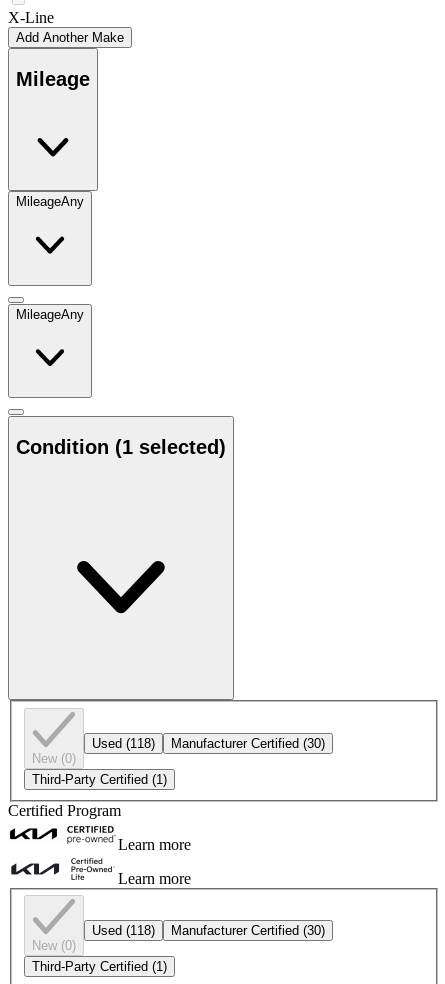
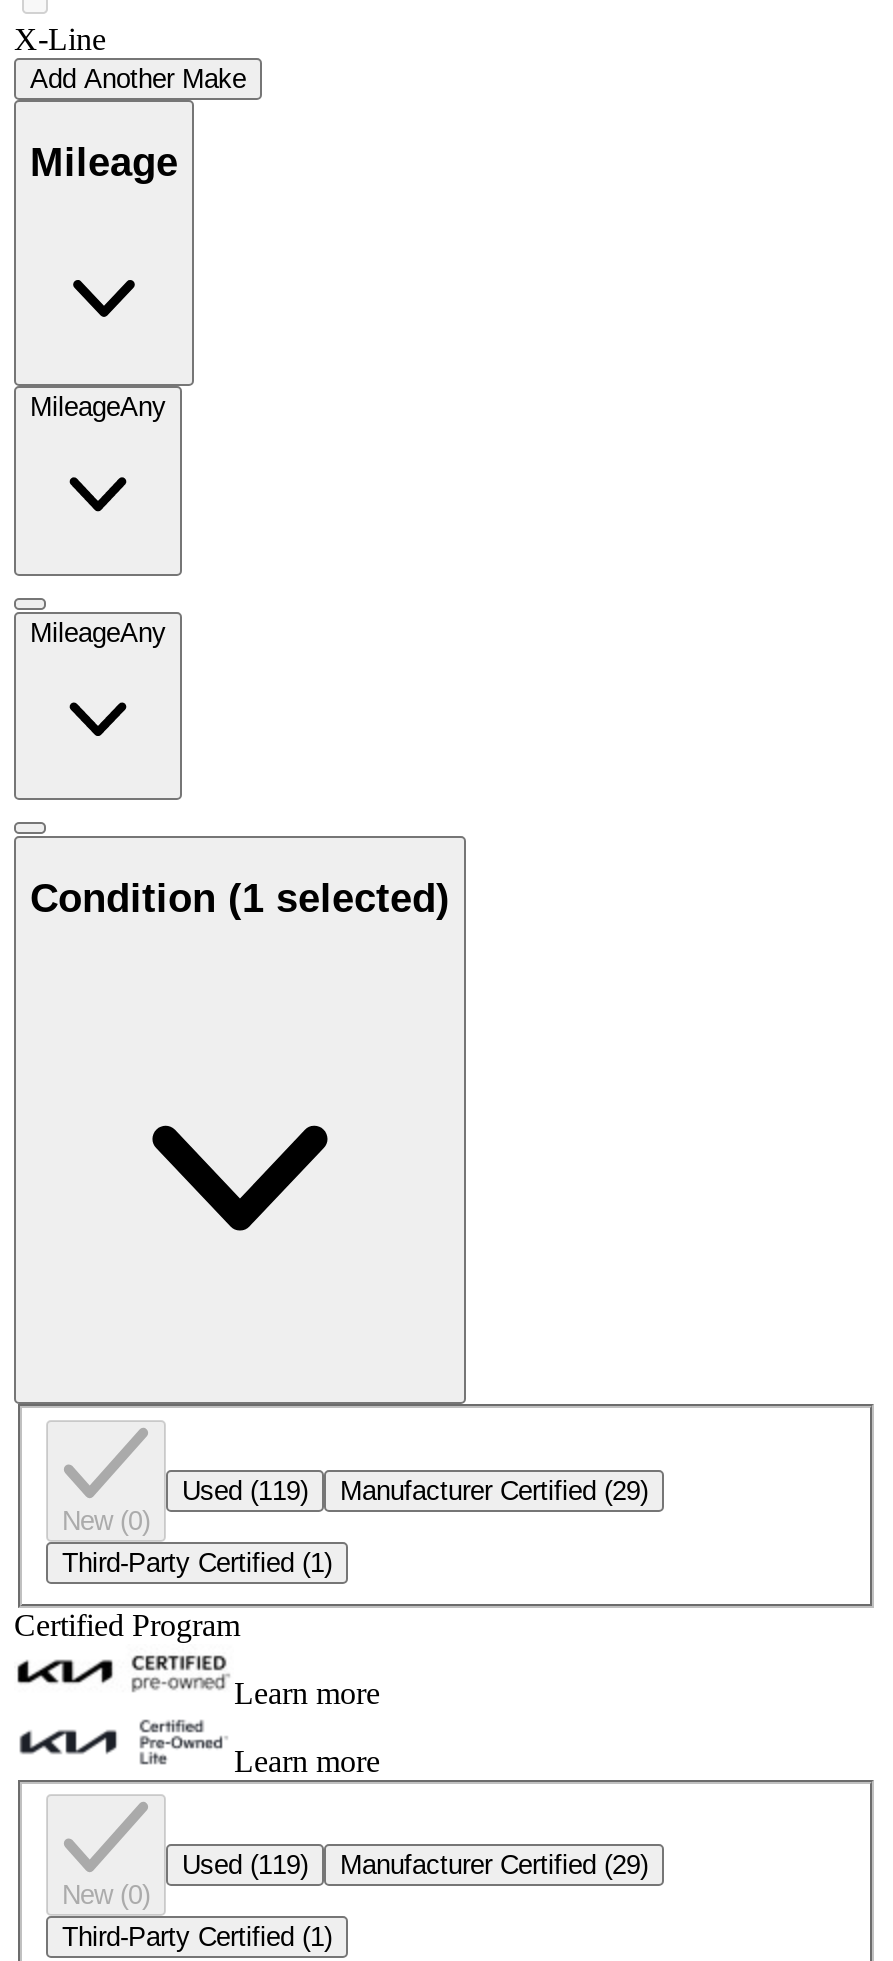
- Used (118)
+ Used (119)

- Manufacturer Certified (30)
+ Manufacturer Certified (29)

- Used (118)
+ Used (119)

- Manufacturer Certified (30)
+ Manufacturer Certified (29)
